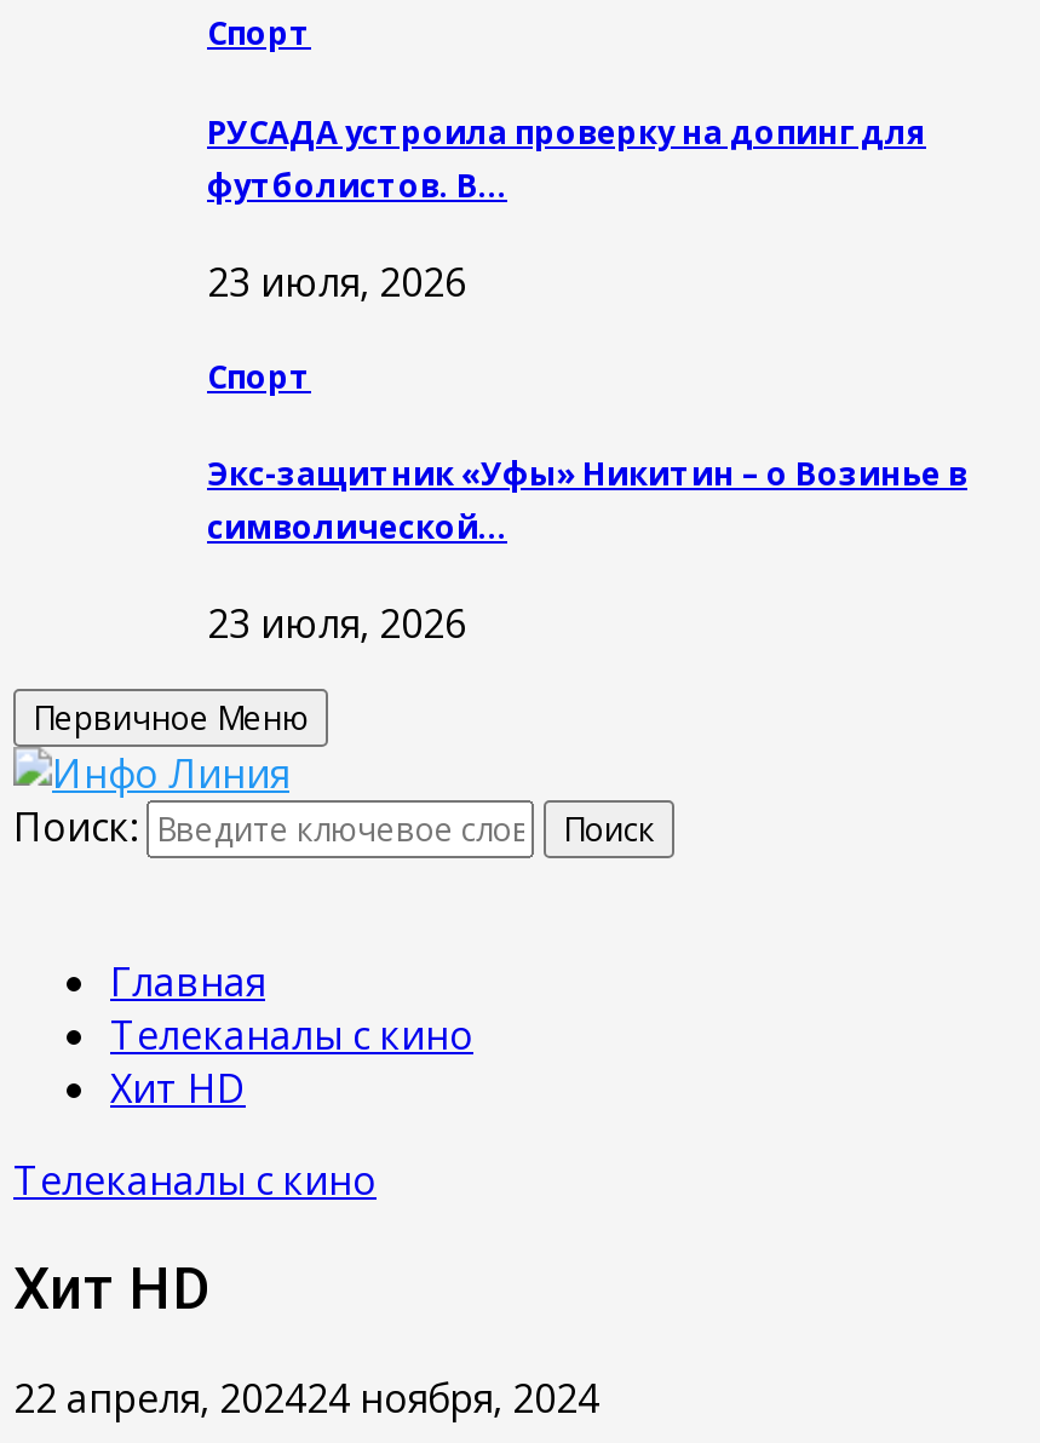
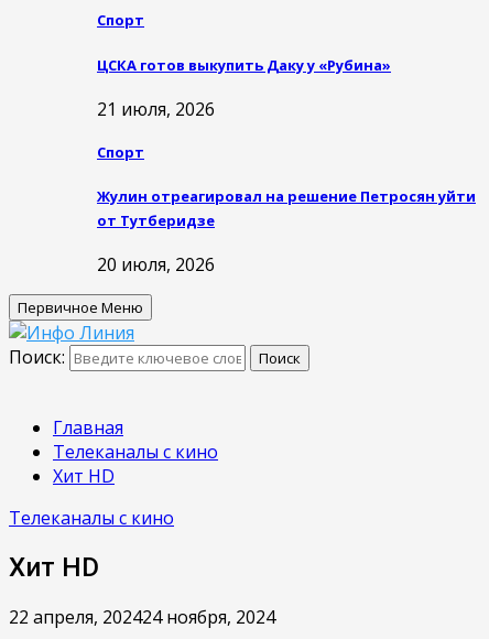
- РУСАДА устроила проверку на допинг для
- футболистов. В…
+ ЦСКА готов выкупить Даку у «Рубина»

- 23 июля, 2026
+ 21 июля, 2026

- Экс-защитник «Уфы» Никитин – о Возинье в
- символической…
+ Жулин отреагировал на решение Петросян уйти
+ от Тутберидзе

- 23 июля, 2026
+ 20 июля, 2026
